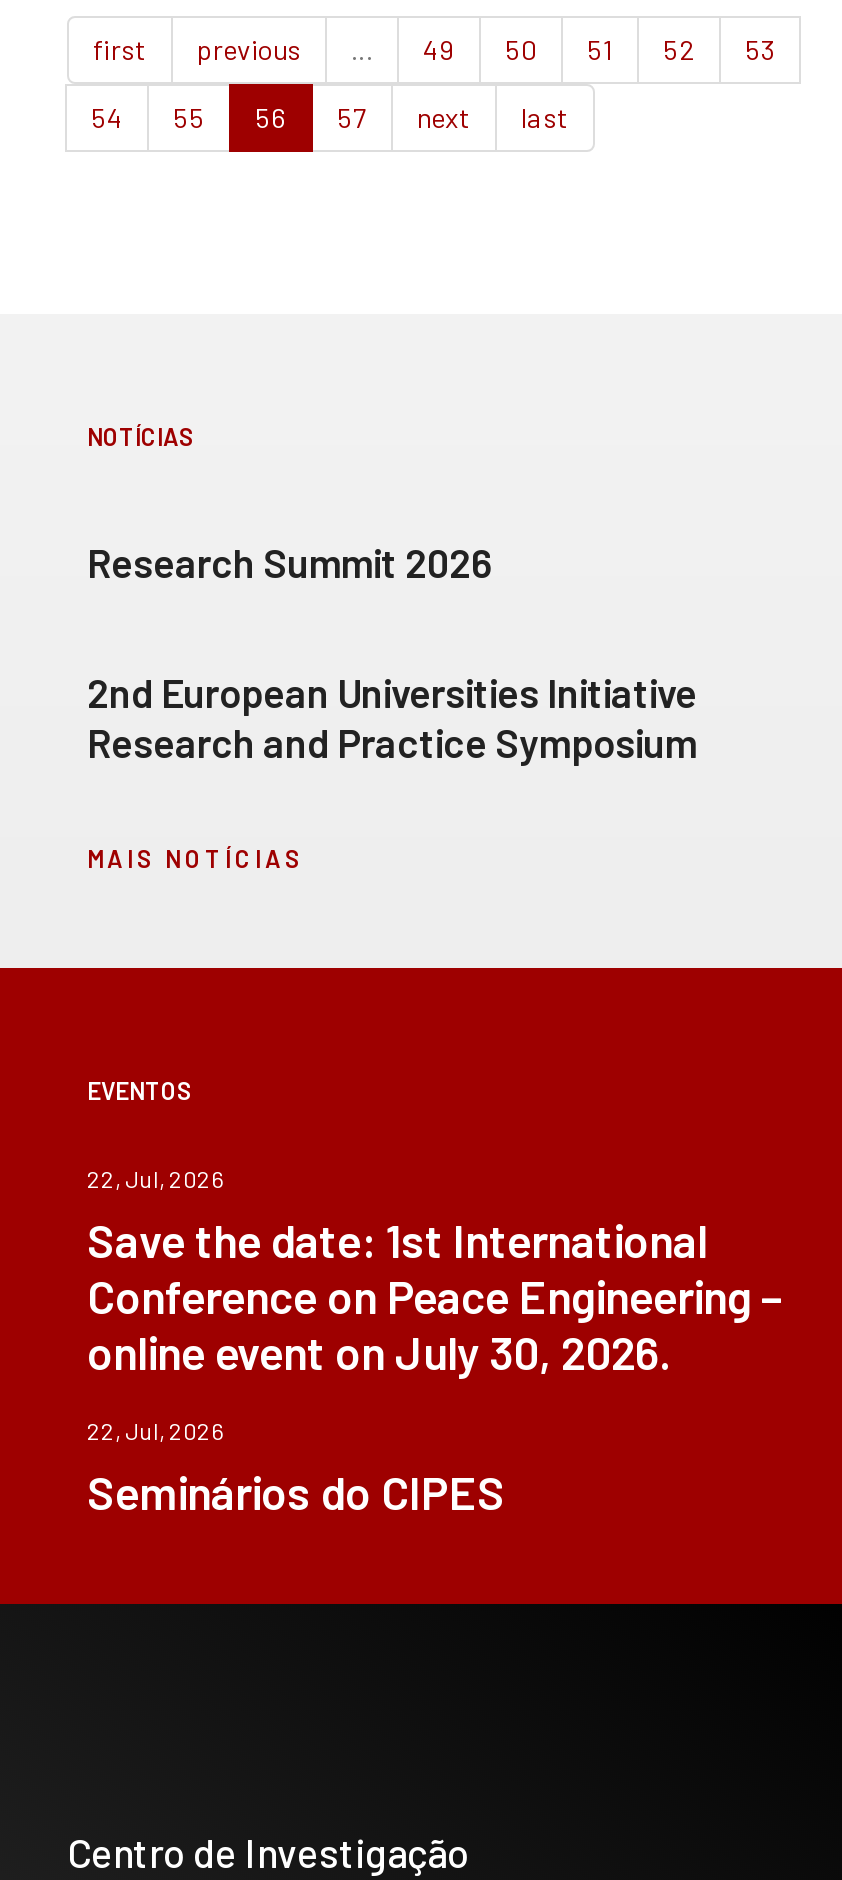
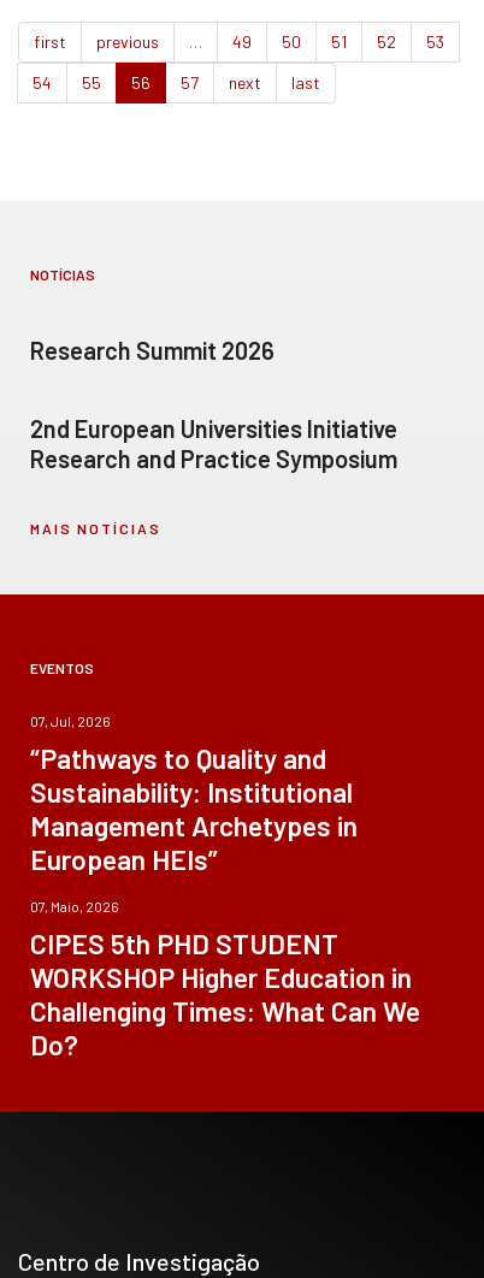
- 22, Jul, 2026
- Save the date: 1st International
- Conference on Peace Engineering –
- online event on July 30, 2026.
+ 07, Jul, 2026
+ “Pathways to Quality and
+ Sustainability: Institutional
+ Management Archetypes in
+ European HEIs”

- 22, Jul, 2026
- Seminários do CIPES
+ 07, Maio, 2026
+ CIPES 5th PHD STUDENT
+ WORKSHOP Higher Education in
+ Challenging Times: What Can We
+ Do?
